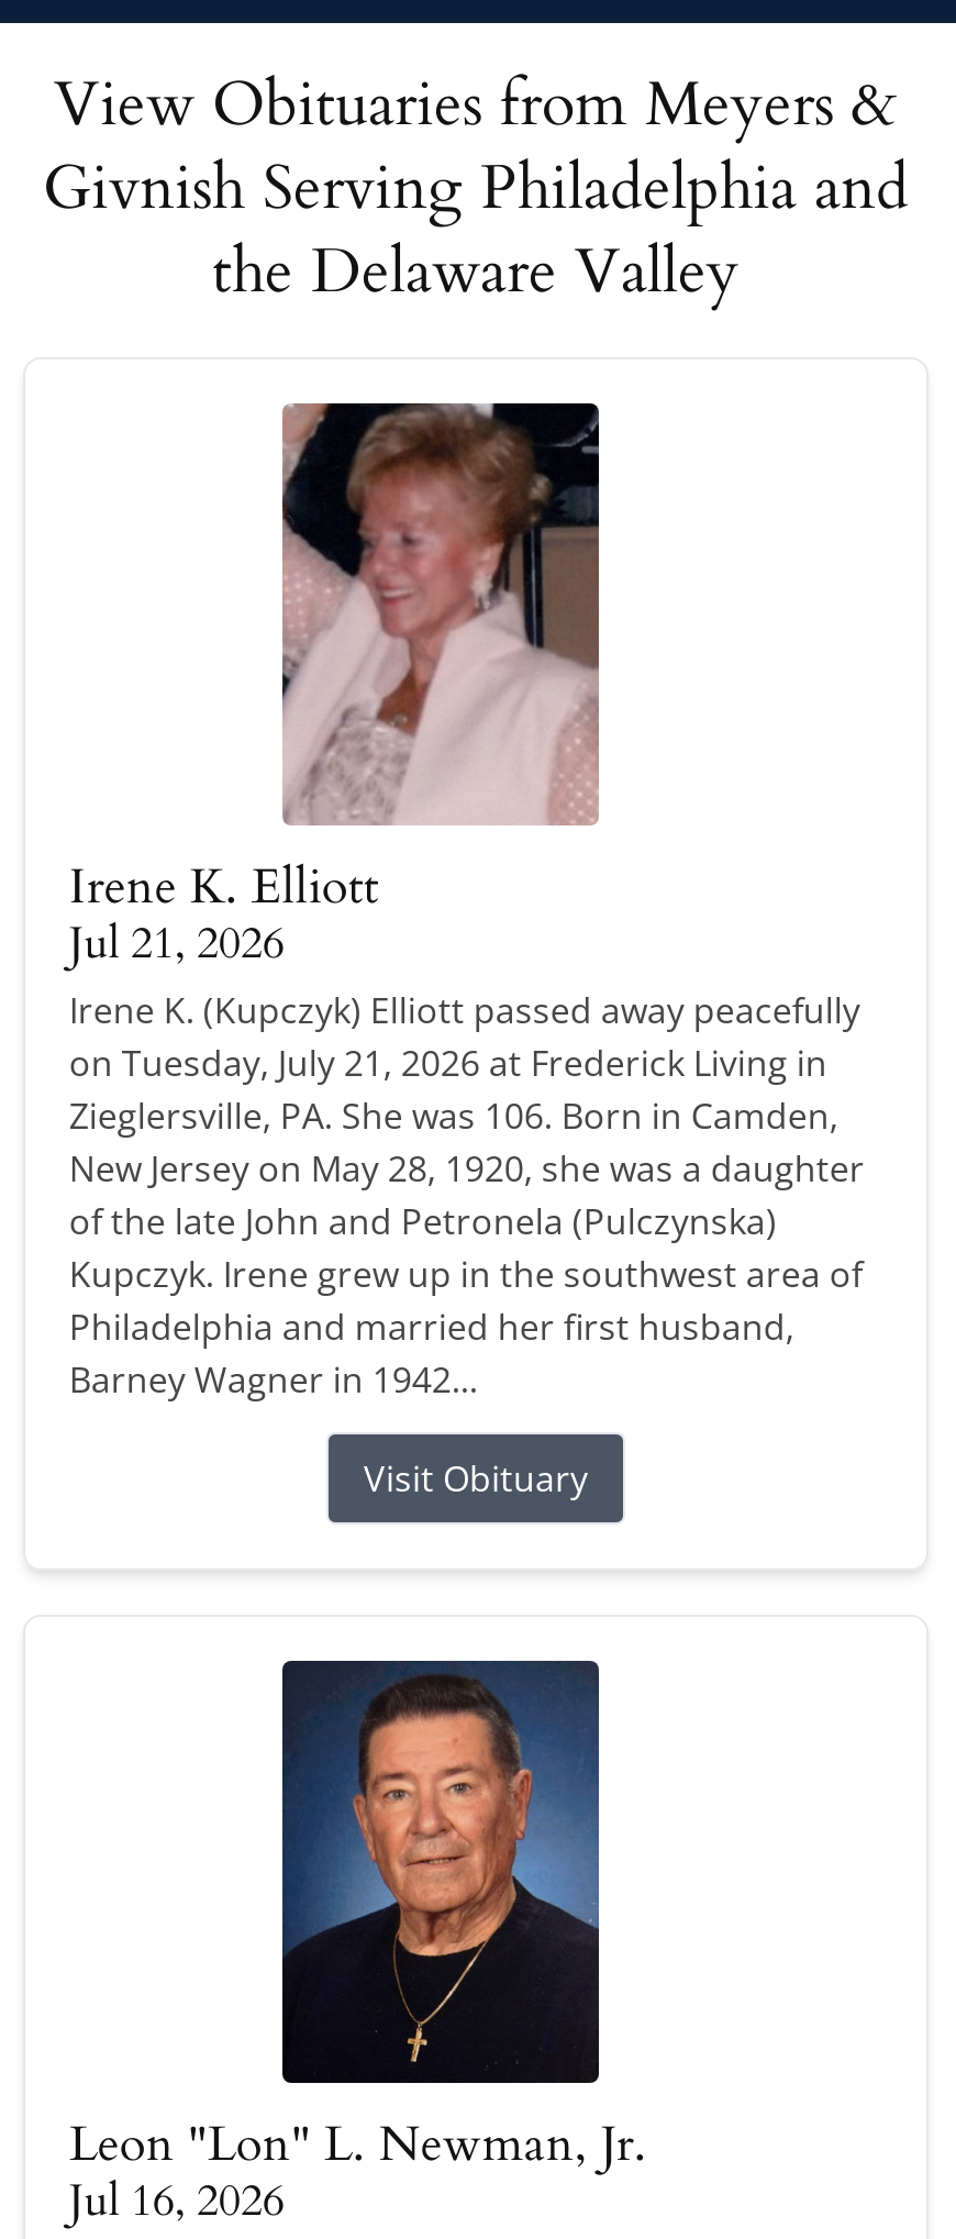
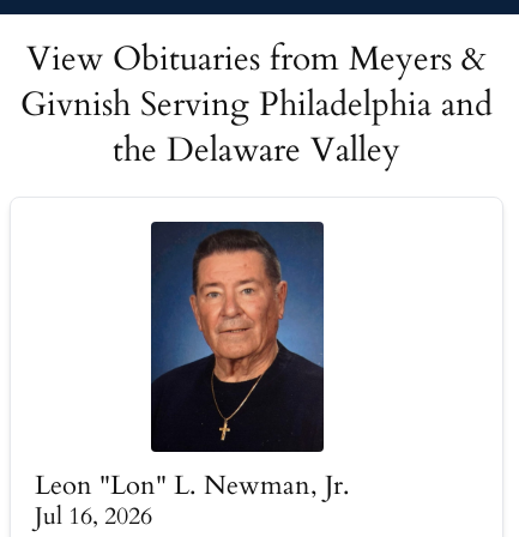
- [image]
- Irene K. Elliott
- Jul 21, 2026
- Irene K. (Kupczyk) Elliott passed away peacefully
- on Tuesday, July 21, 2026 at Frederick Living in
- Zieglersville, PA. She was 106. Born in Camden,
- New Jersey on May 28, 1920, she was a daughter
- of the late John and Petronela (Pulczynska)
- Kupczyk. Irene grew up in the southwest area of
- Philadelphia and married her first husband,
- Barney Wagner in 1942...
- Visit Obituary
